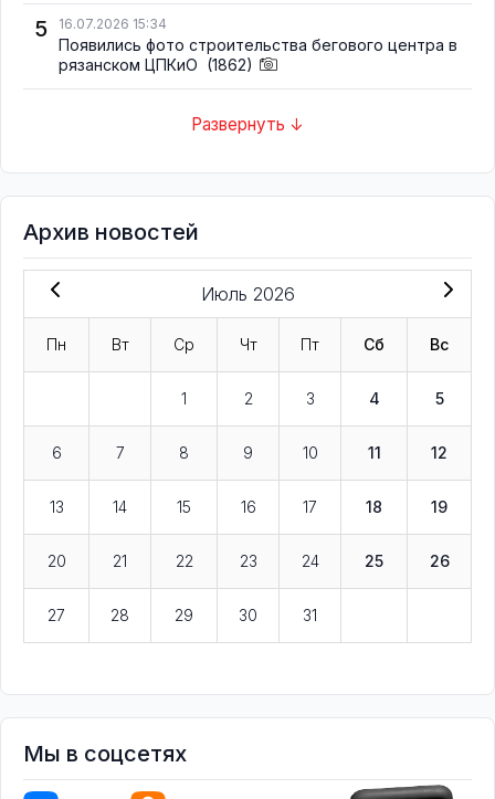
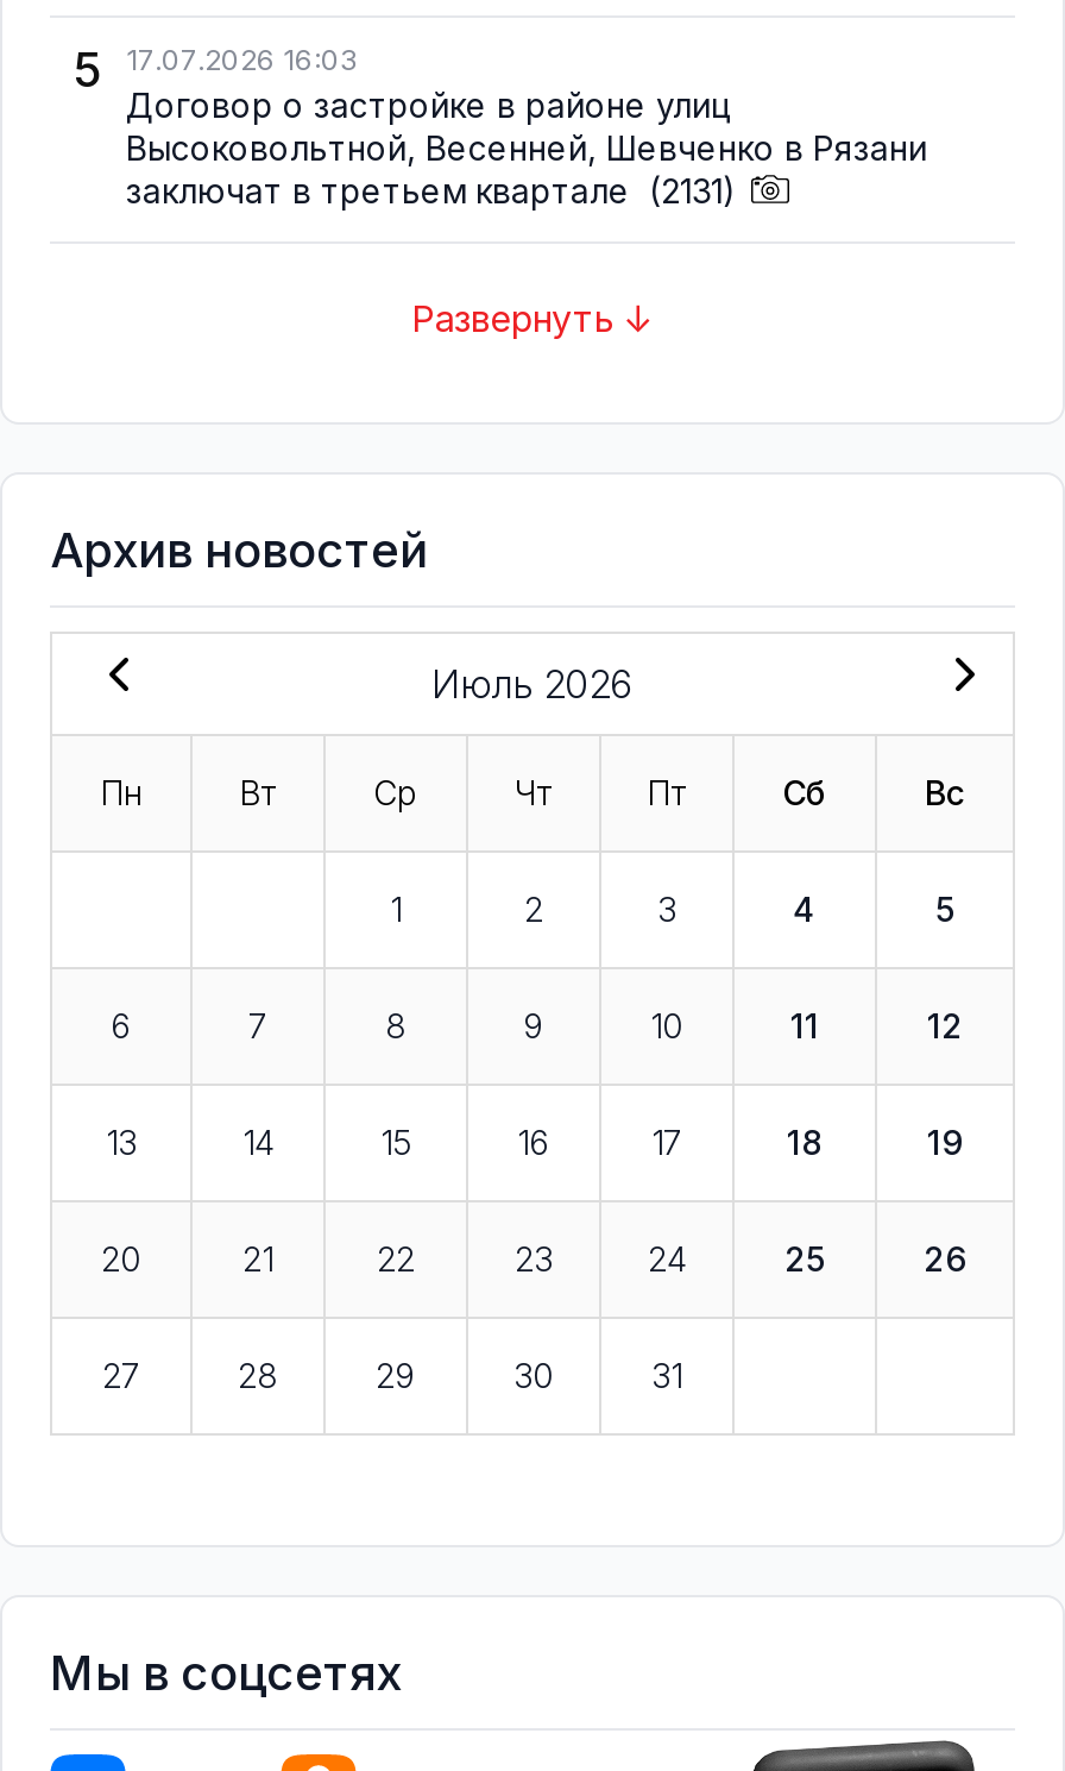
- 16.07.2026 15:34
- Появились фото строительства бегового центра в
- рязанском ЦПКиО (1862)
+ 17.07.2026 16:03
+ Договор о застройке в районе улиц
+ Высоковольтной, Весенней, Шевченко в Рязани
+ заключат в третьем квартале (2131)
